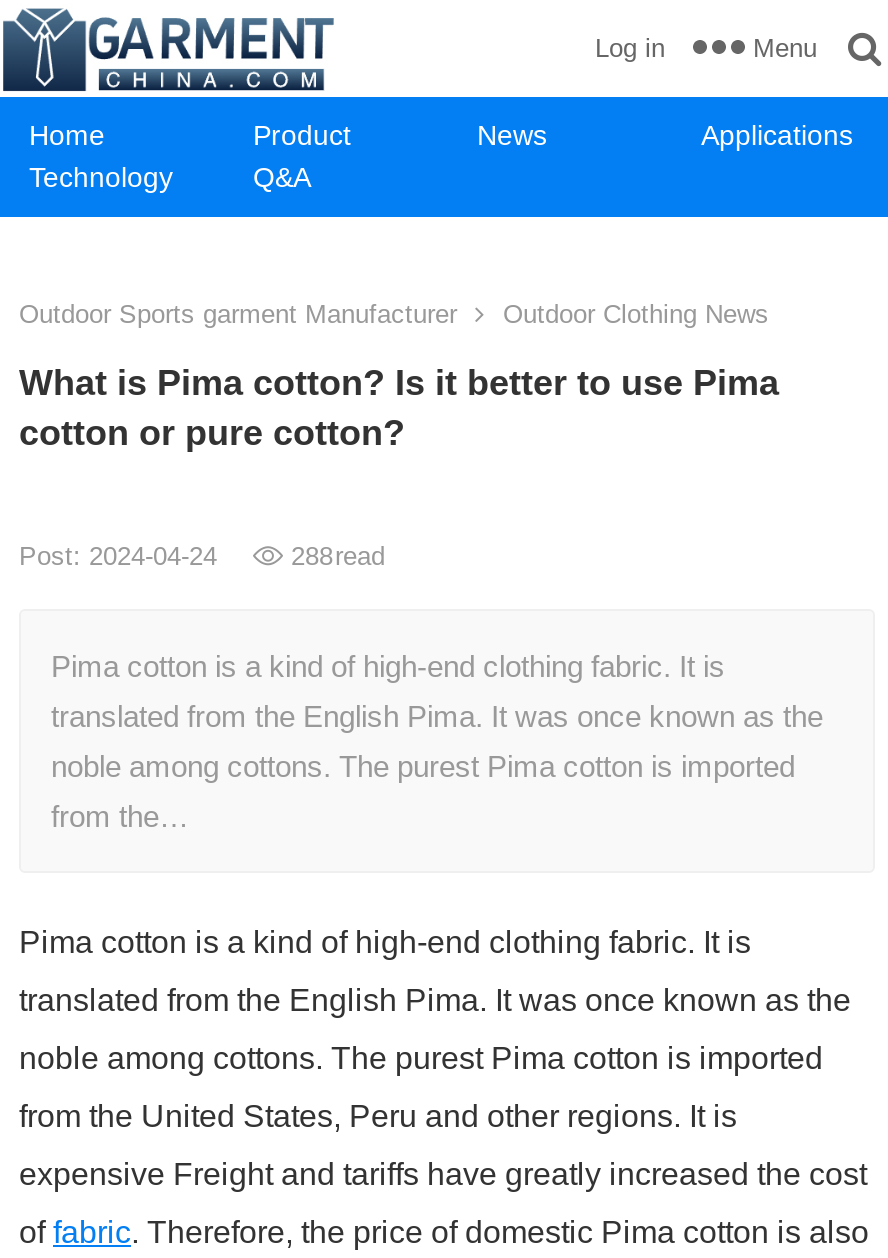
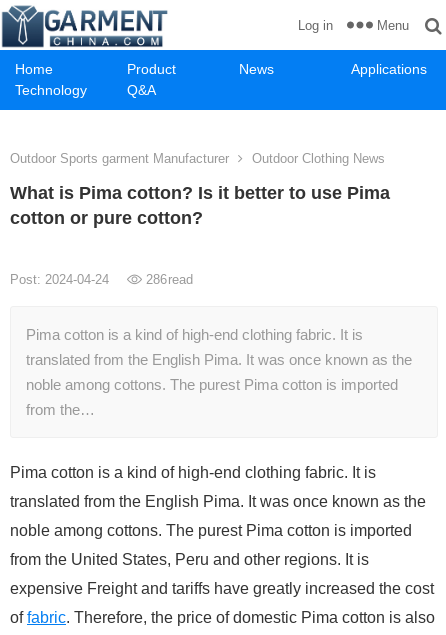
- Post: 2024-04-24 288read
+ Post: 2024-04-24 286read
